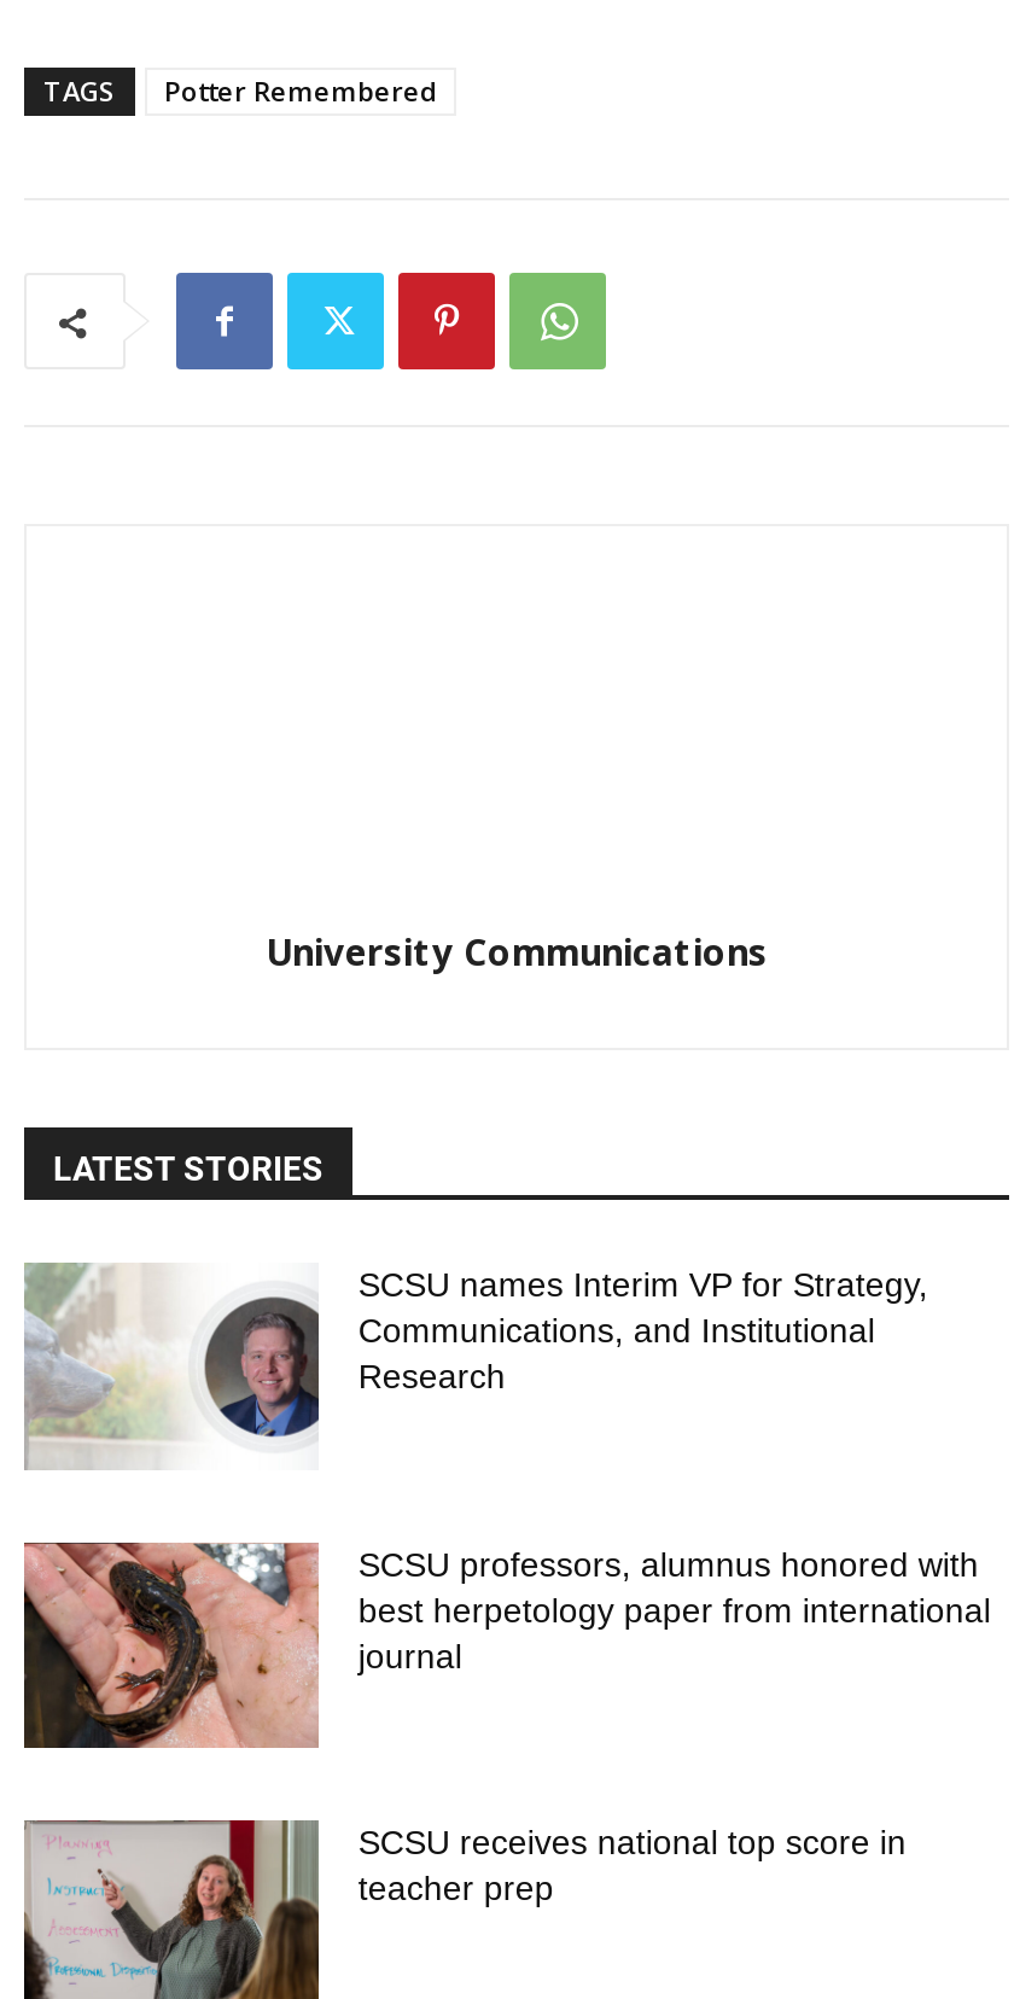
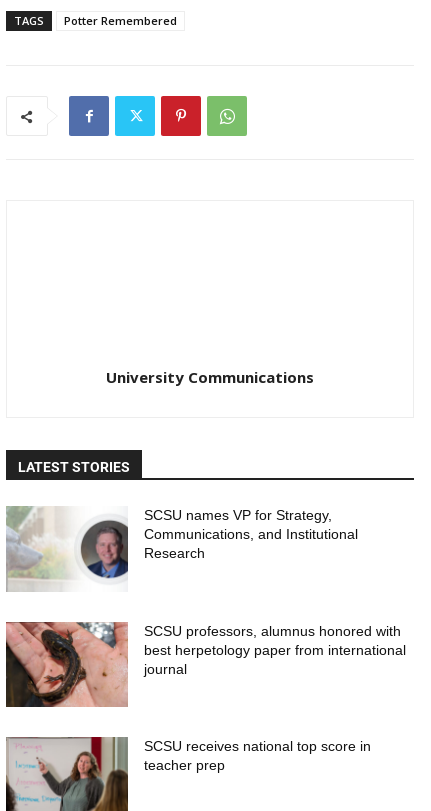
- SCSU names Interim VP for Strategy,
+ SCSU names VP for Strategy,
